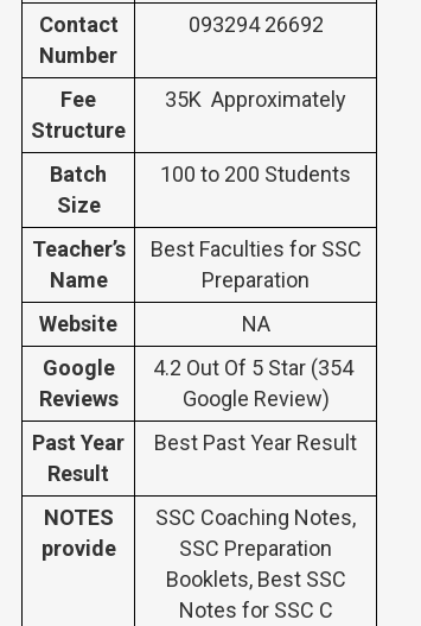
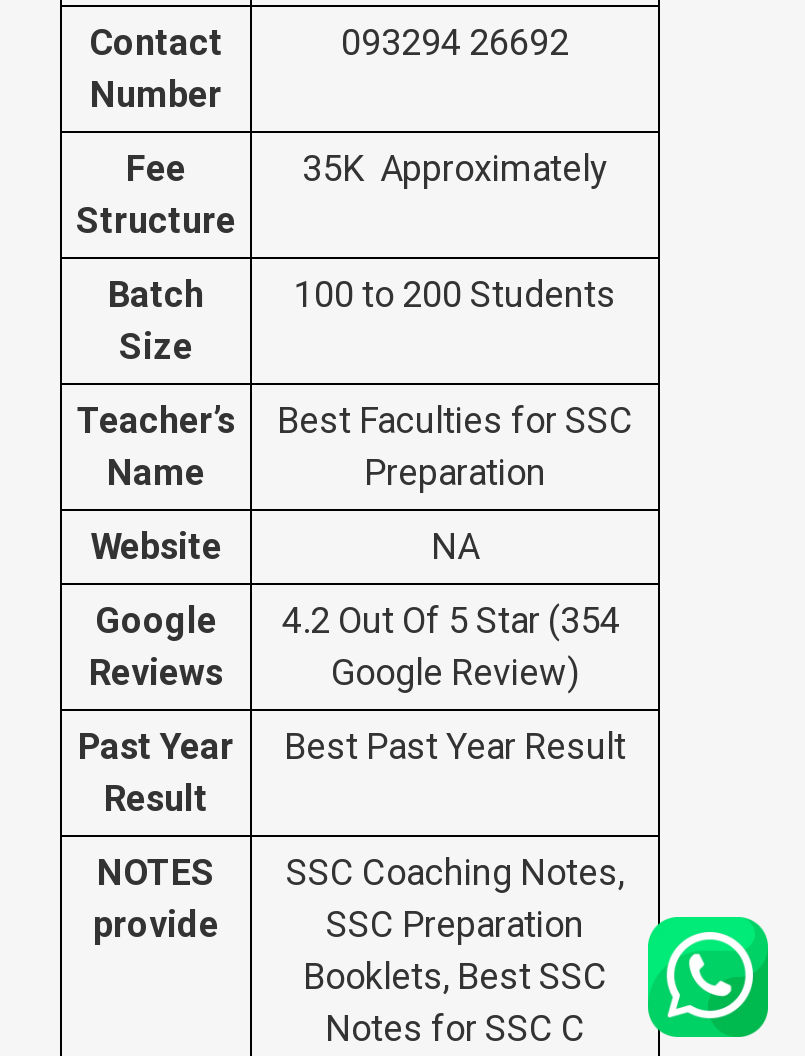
+ [image]
